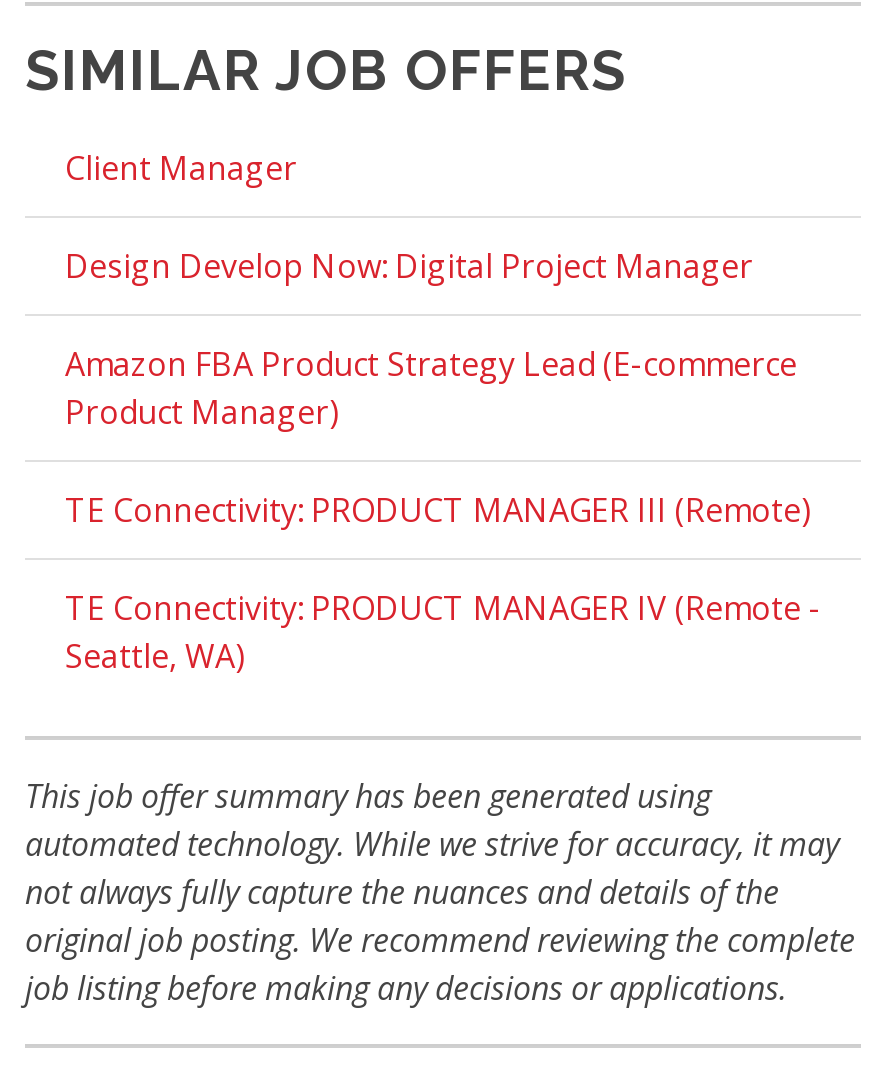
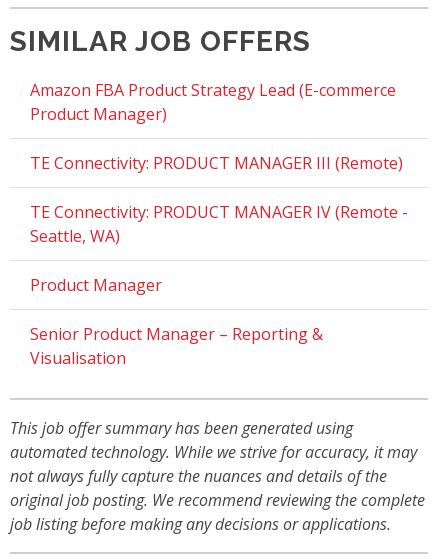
- Client Manager
- Design Develop Now: Digital Project Manager

moved up: Amazon FBA Product Strategy Lead (E-commerce | Product Manager) | TE Connectivity: PRODUCT MANAGER III (Remote) | TE Connectivity: PRODUCT MANAGER IV (Remote - | Seattle, WA)

+ Product Manager
+ Senior Product Manager – Reporting &
+ Visualisation
